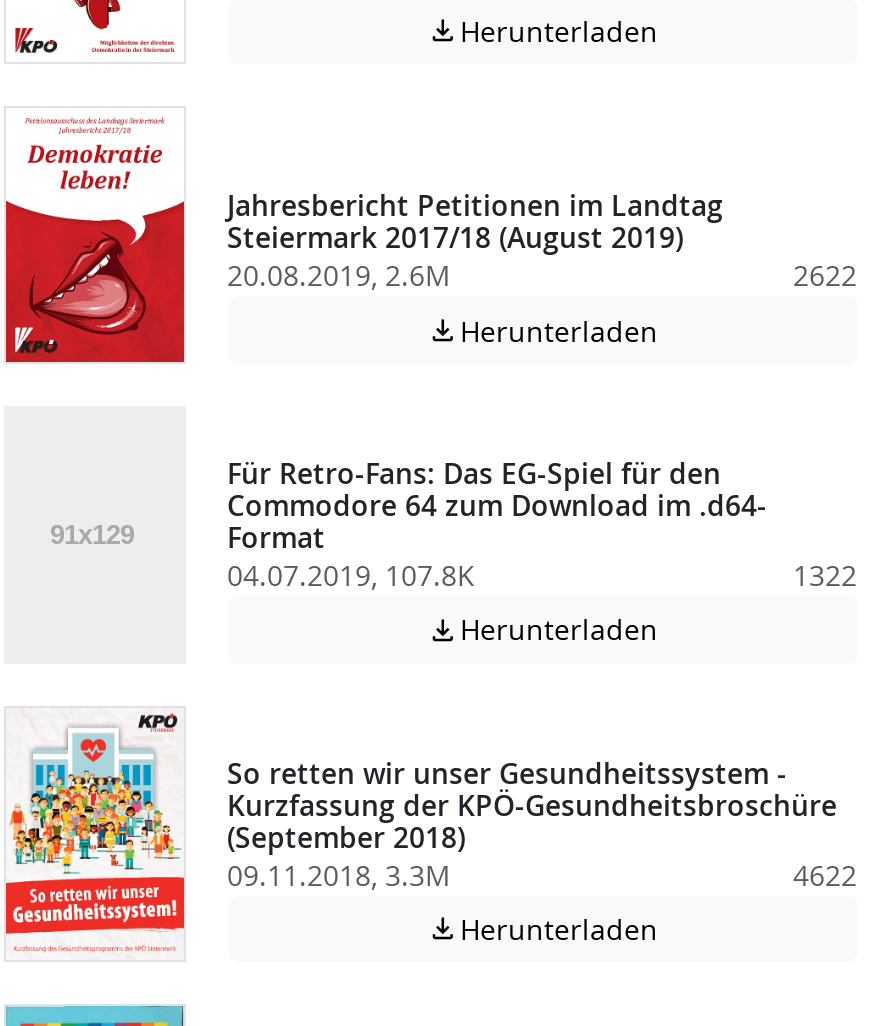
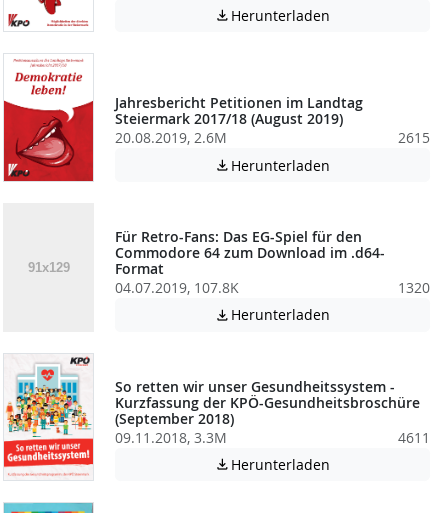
- 2622
+ 2615

- 1322
+ 1320

- 4622
+ 4611
